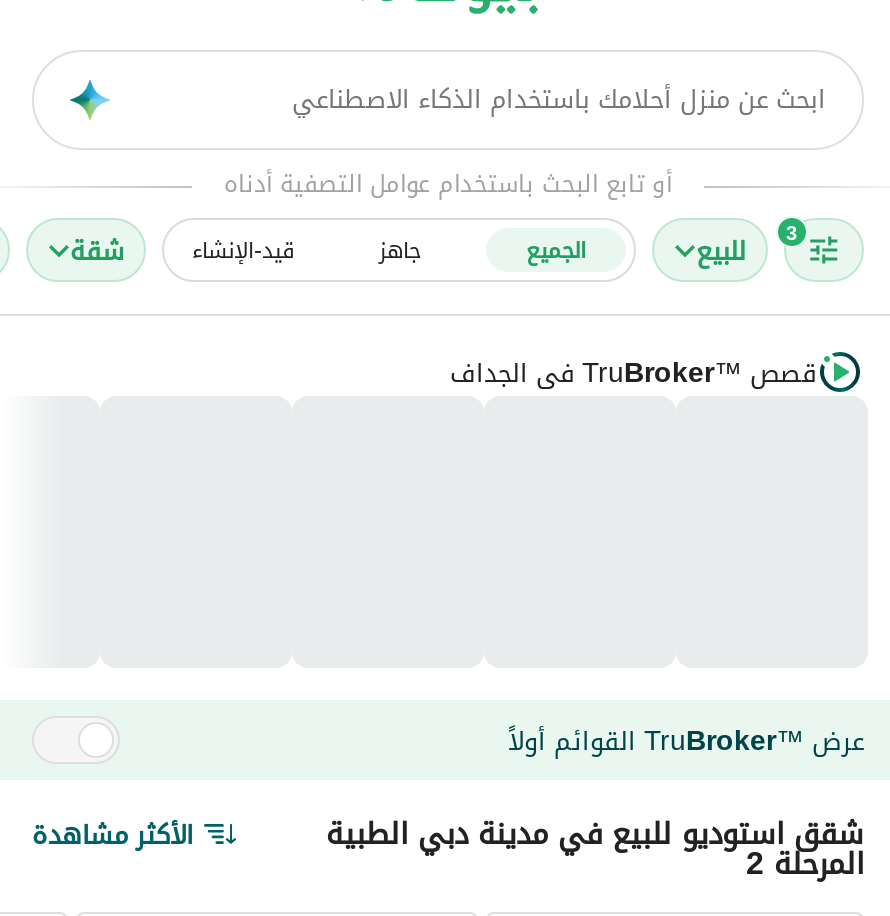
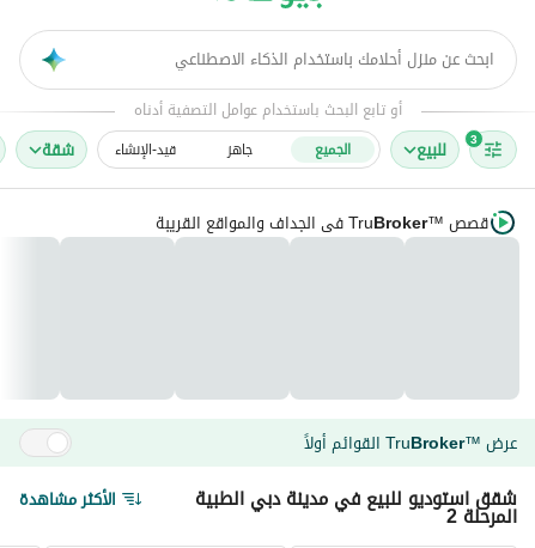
- TruBroker™في الجداف
+ TruBroker™في الجداف والمواقع القريبة
